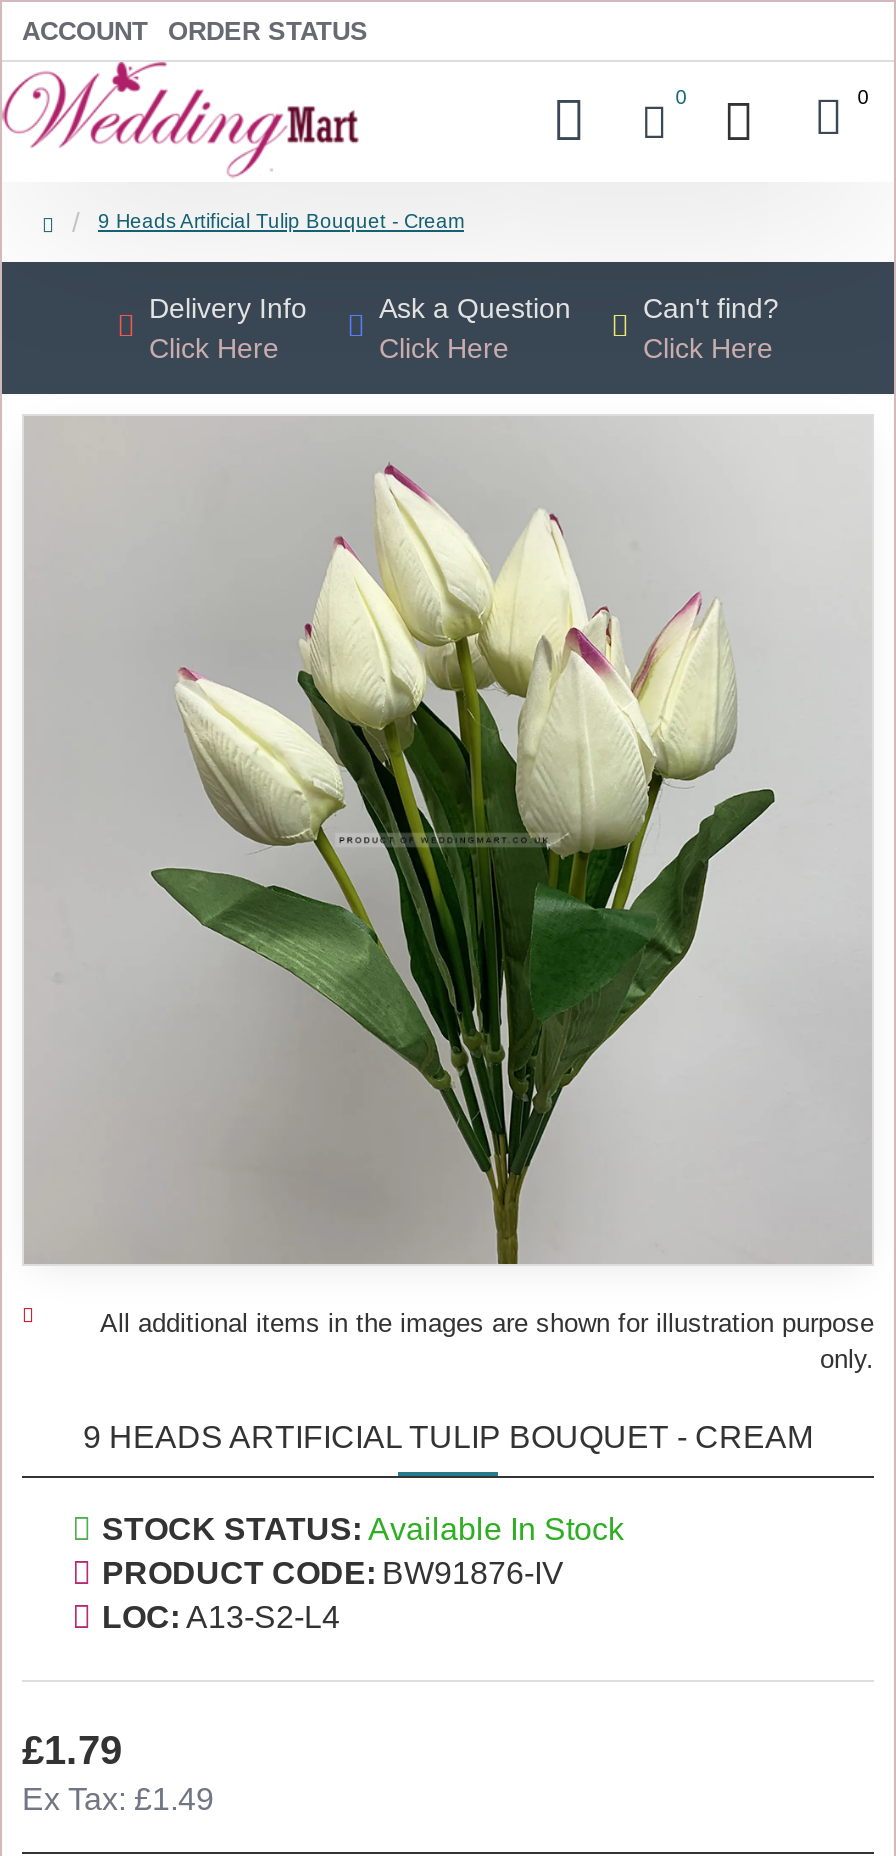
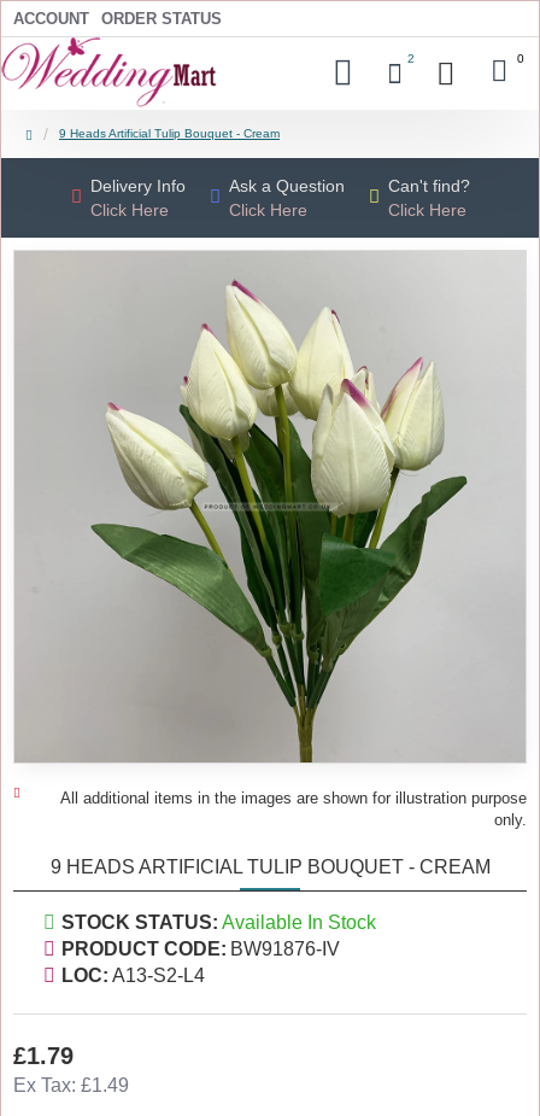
- 0
+ 2
